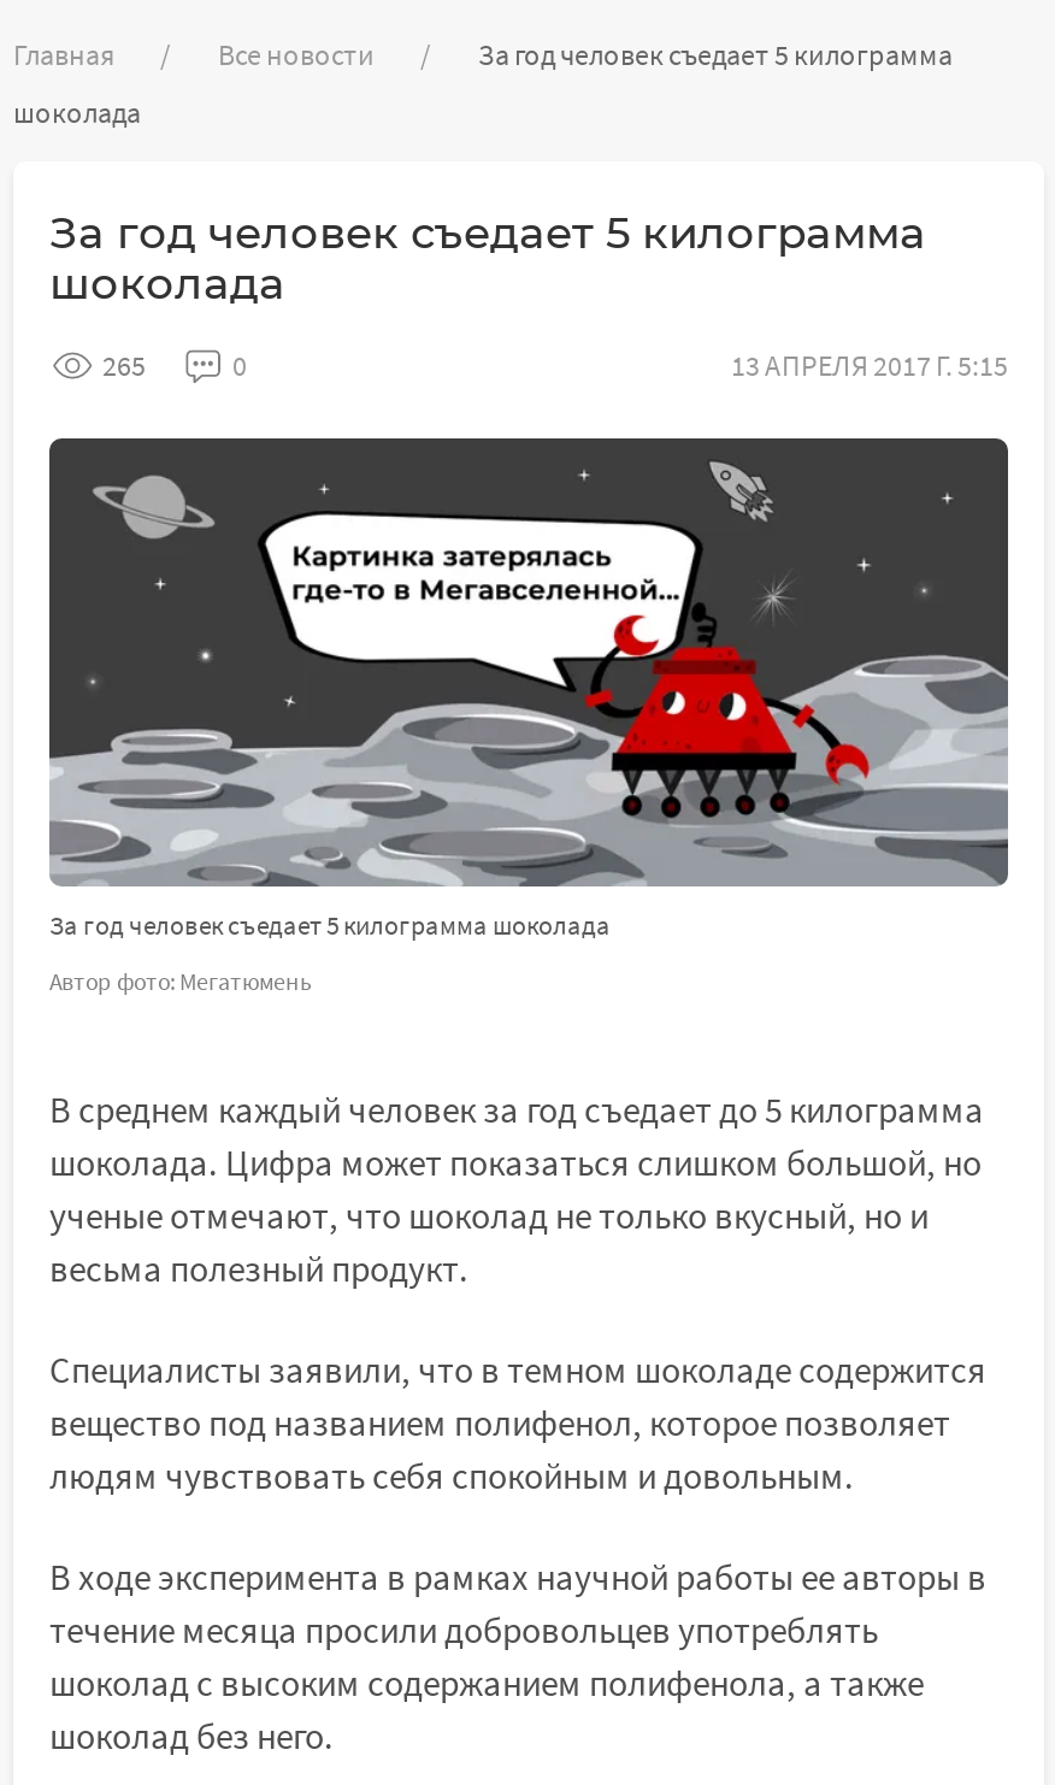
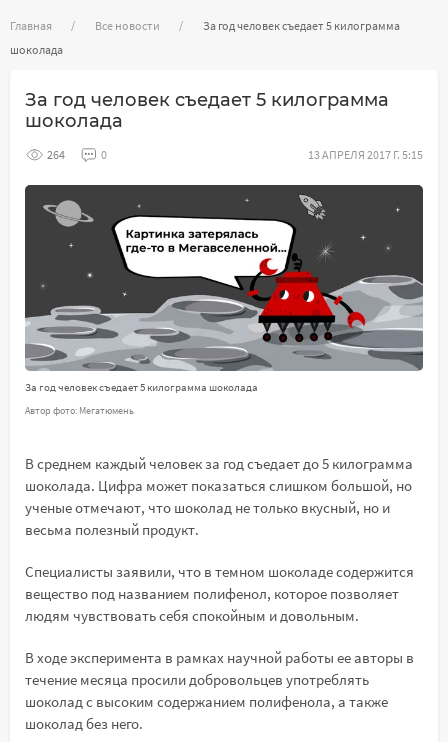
- 265
+ 264
